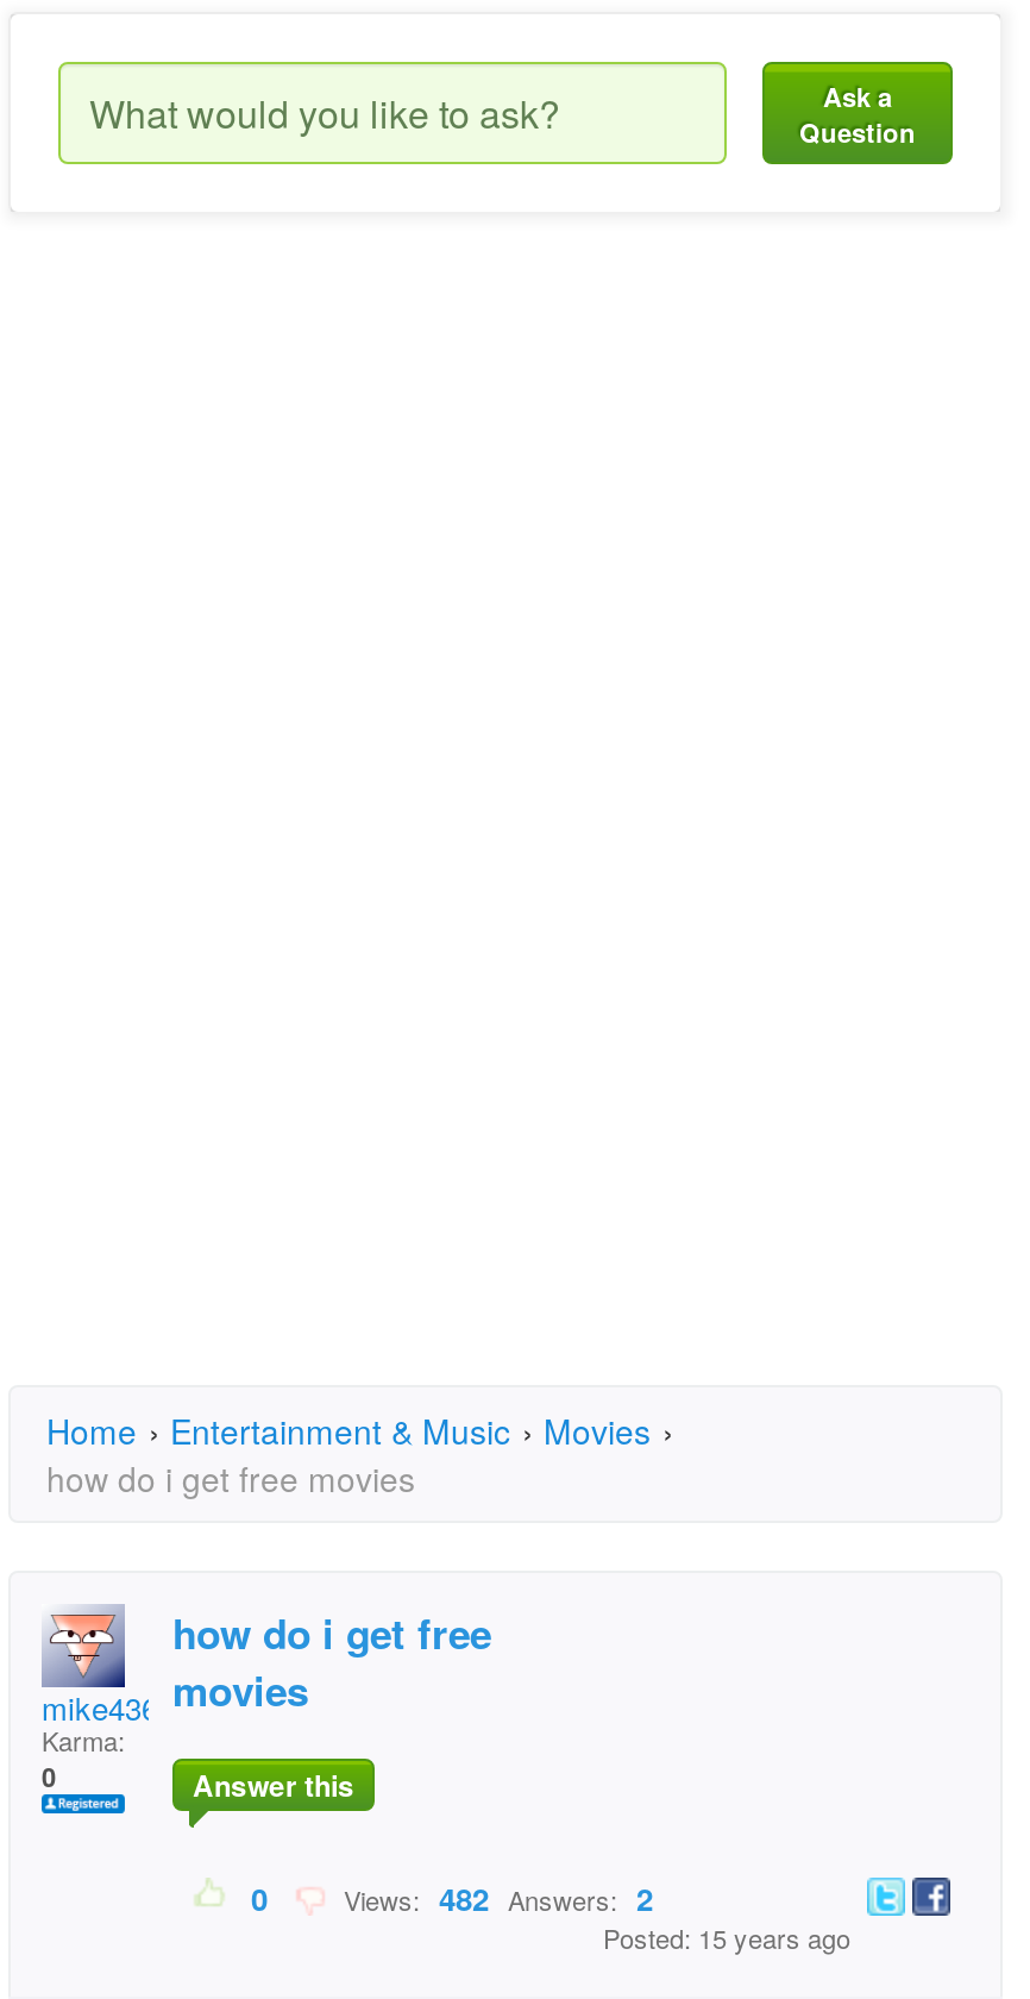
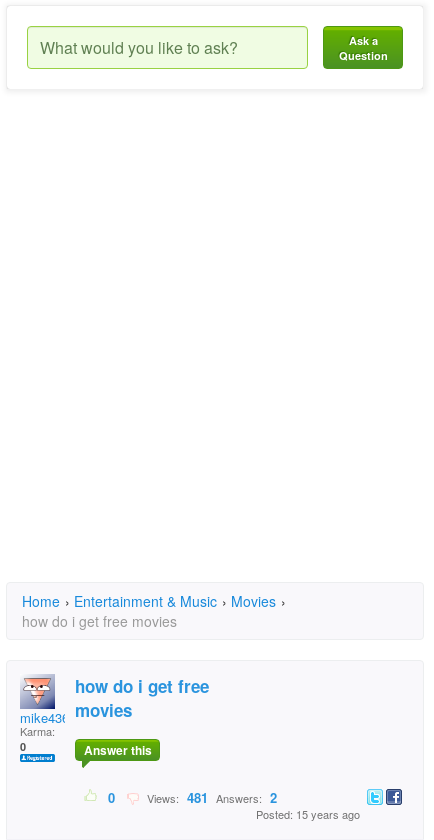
- Views: 482 Answers: 2
+ Views: 481 Answers: 2
